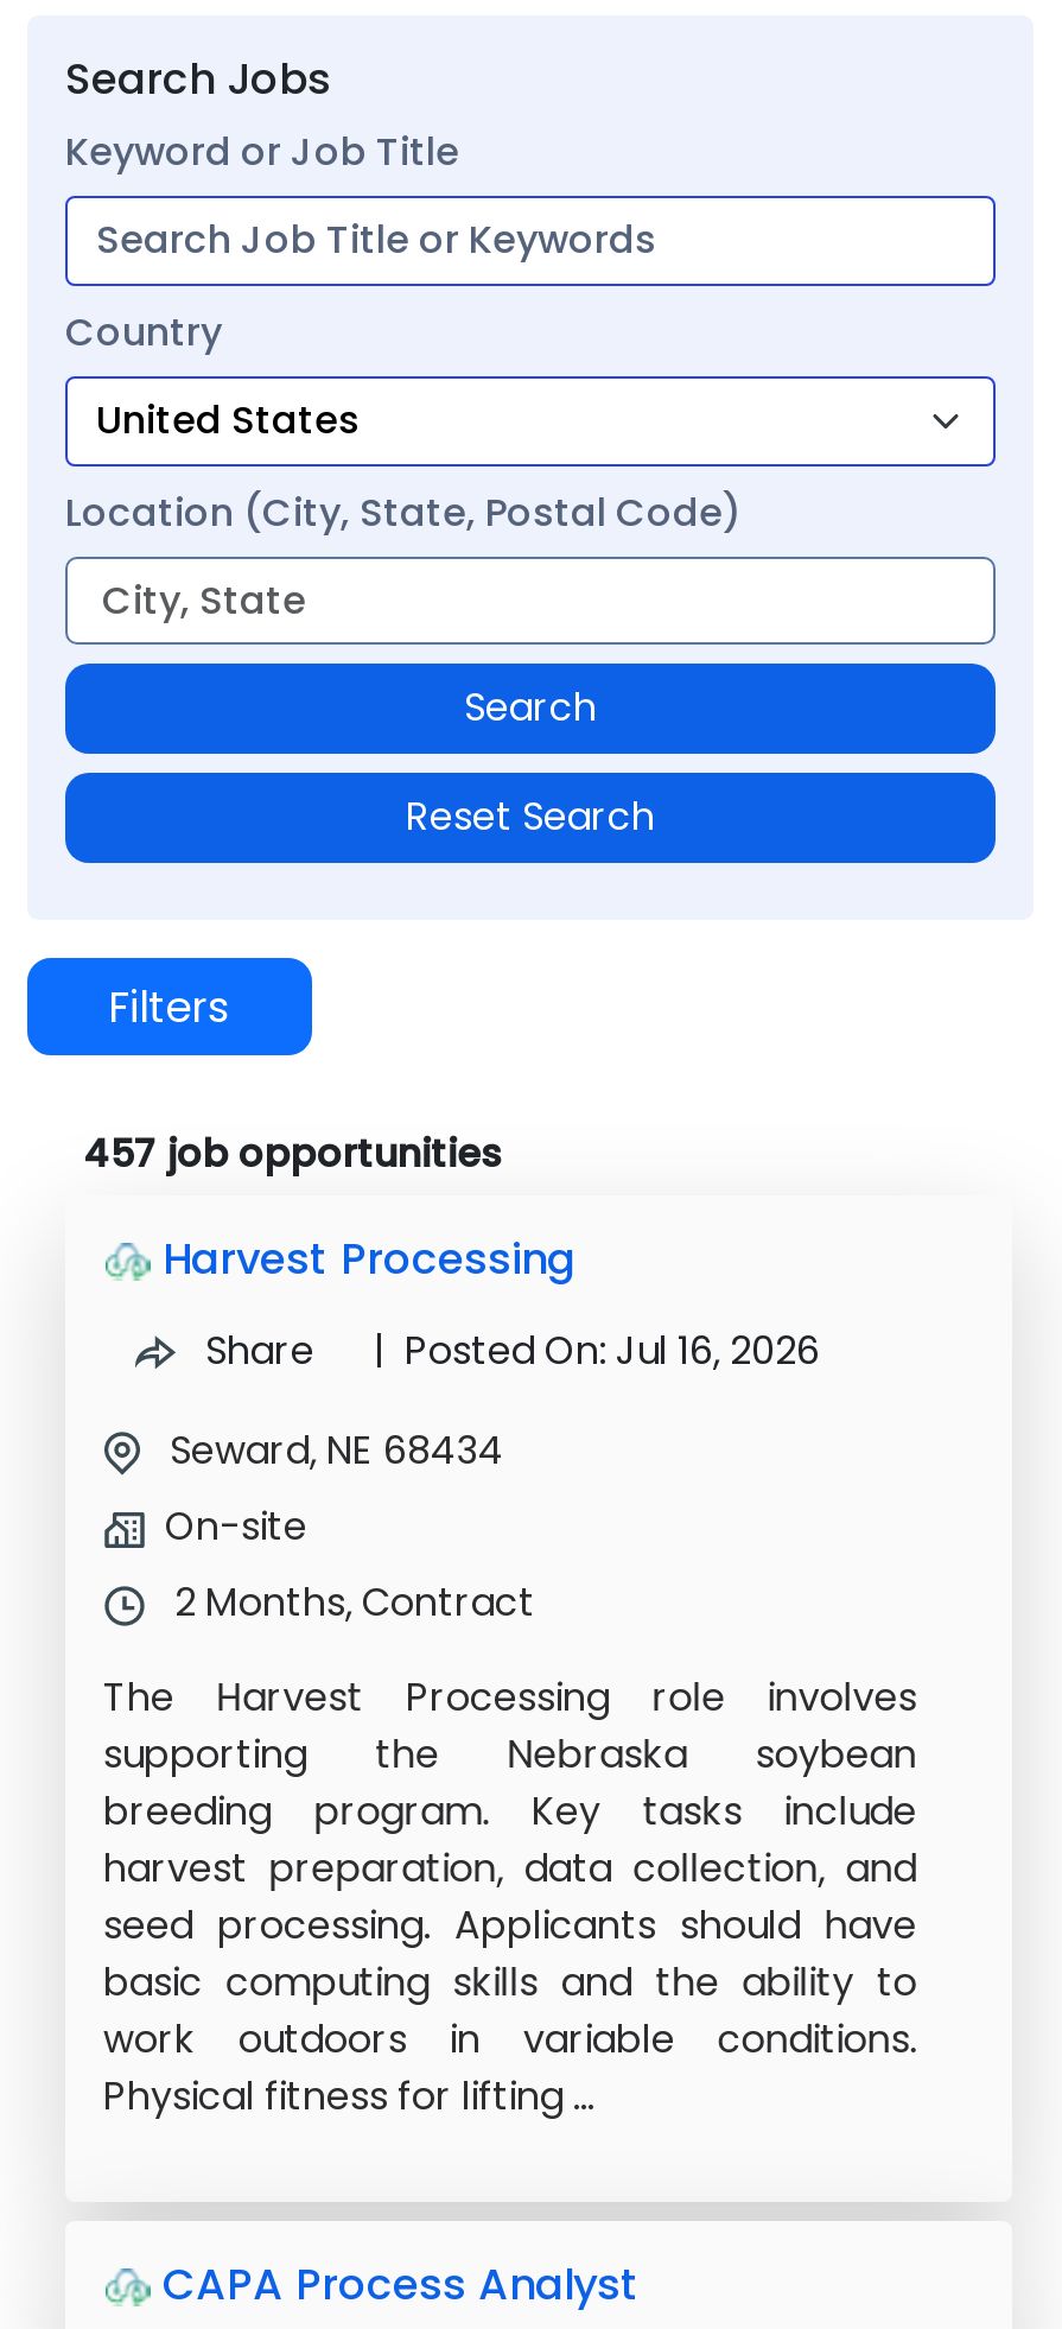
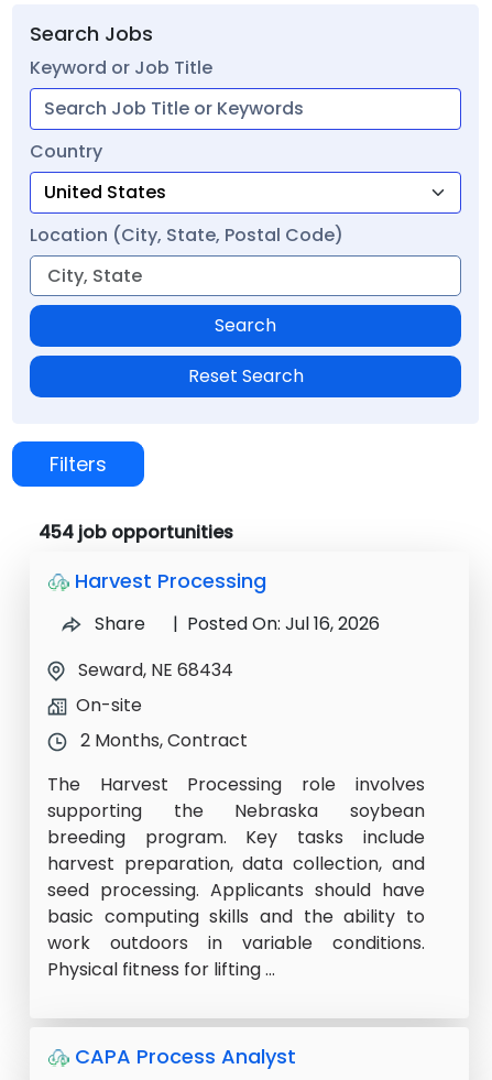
- 457 job opportunities
+ 454 job opportunities
